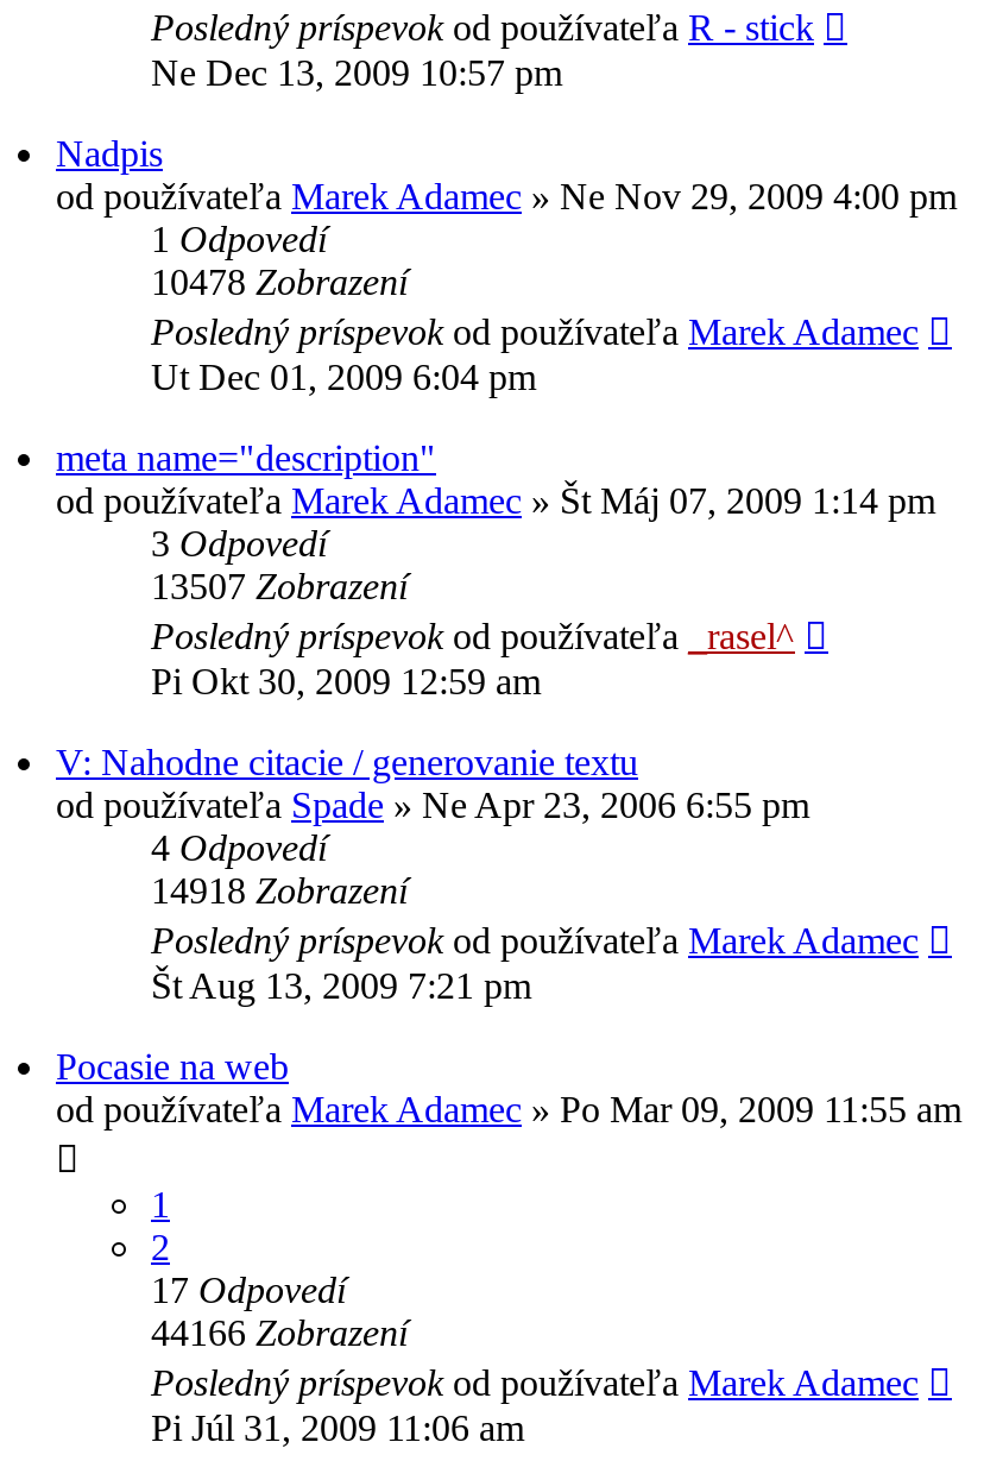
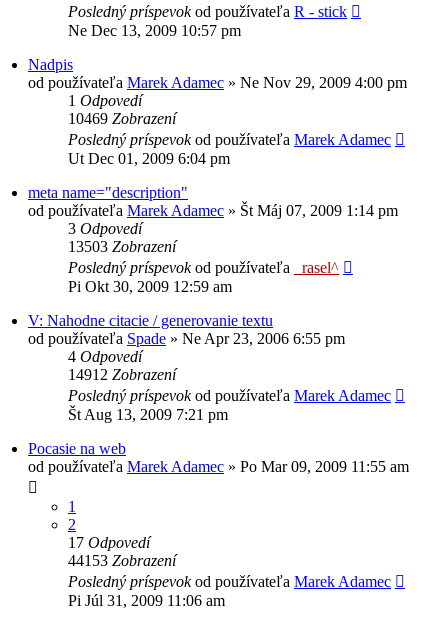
- 10478 Zobrazení
+ 10469 Zobrazení

- 13507 Zobrazení
+ 13503 Zobrazení

- 14918 Zobrazení
+ 14912 Zobrazení

- 44166Zobrazení
+ 44153Zobrazení
